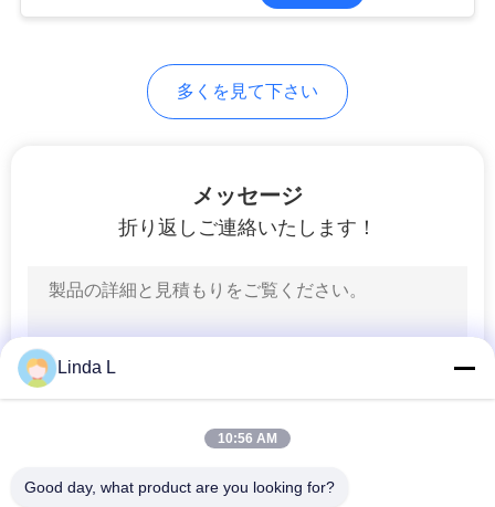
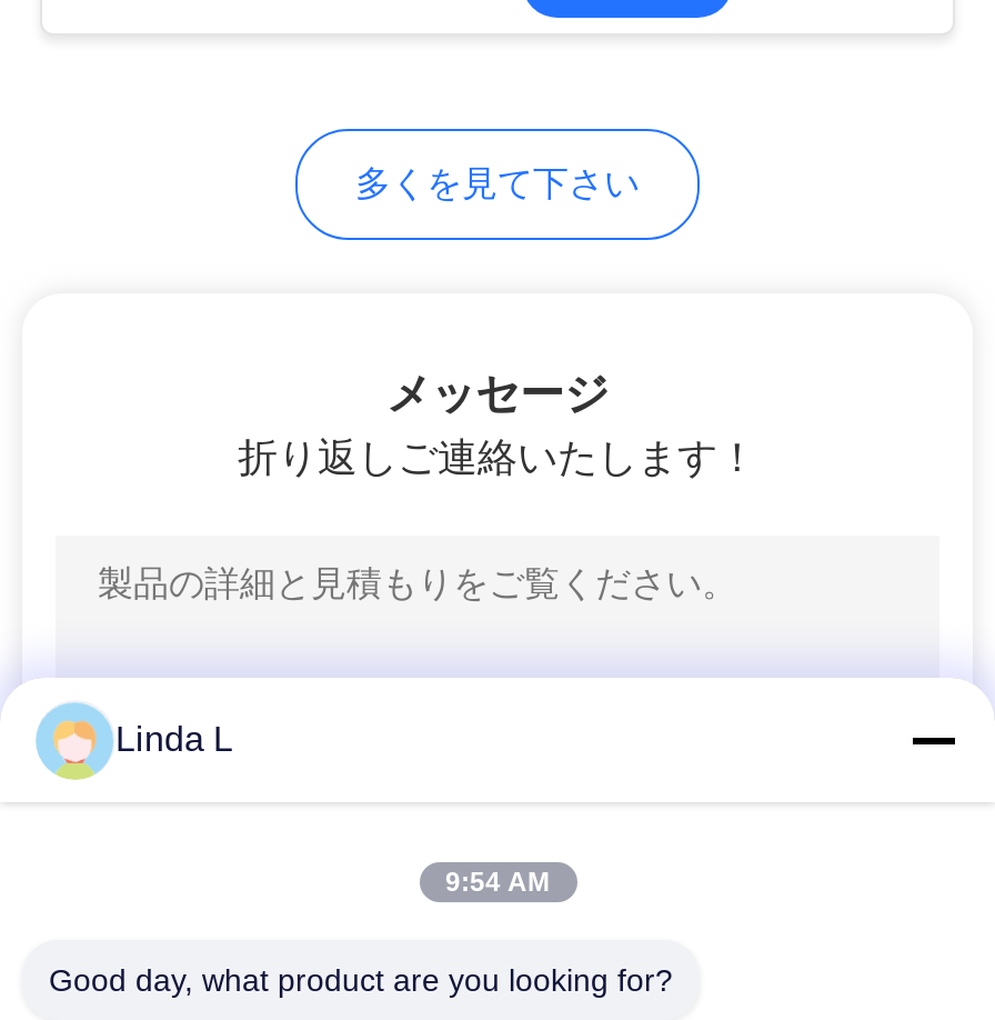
- 10:56 AM
+ 9:54 AM
